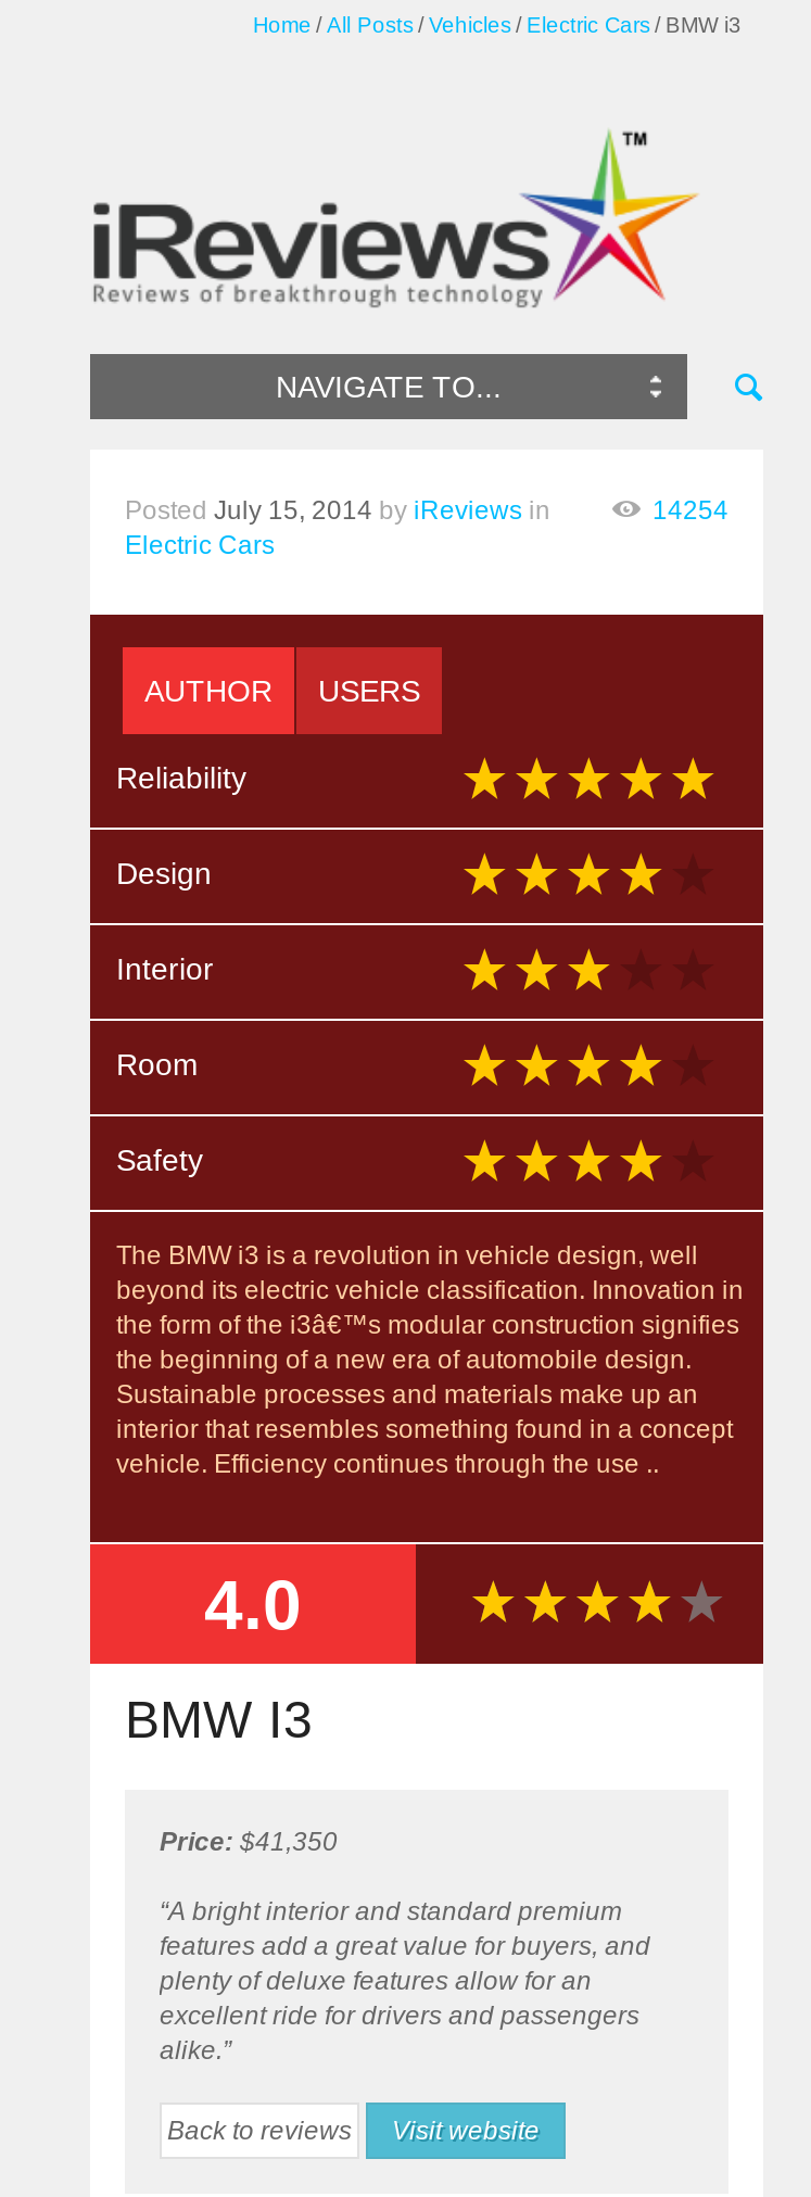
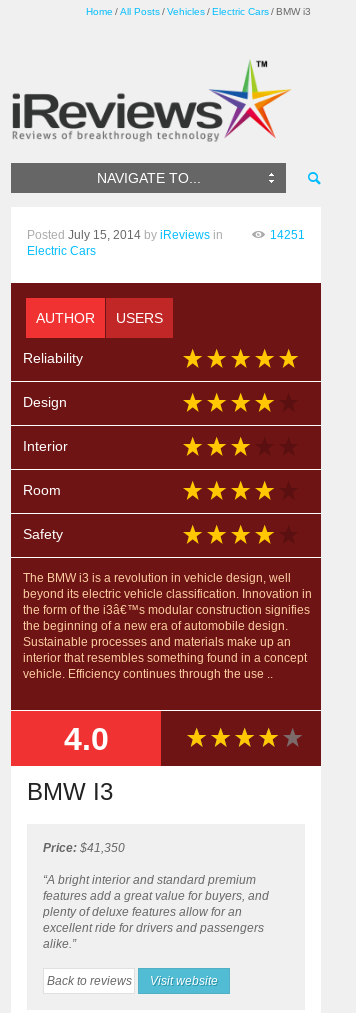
- 14254
+ 14251
